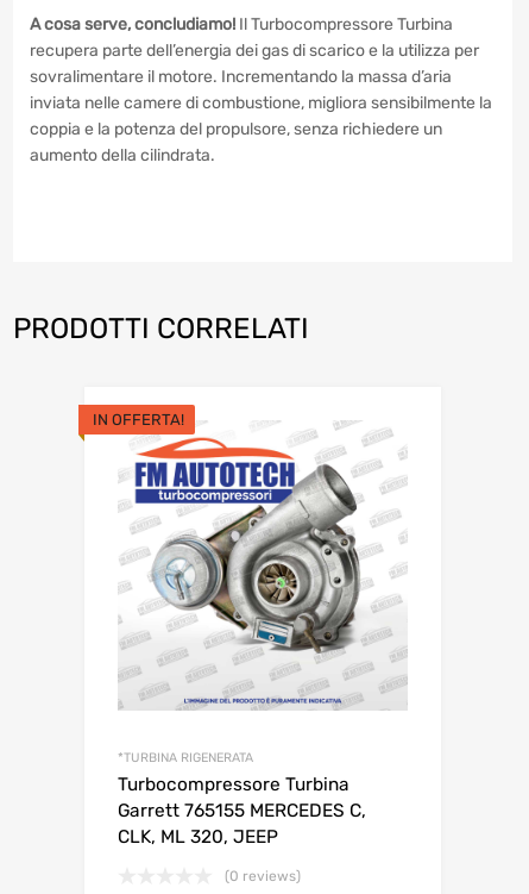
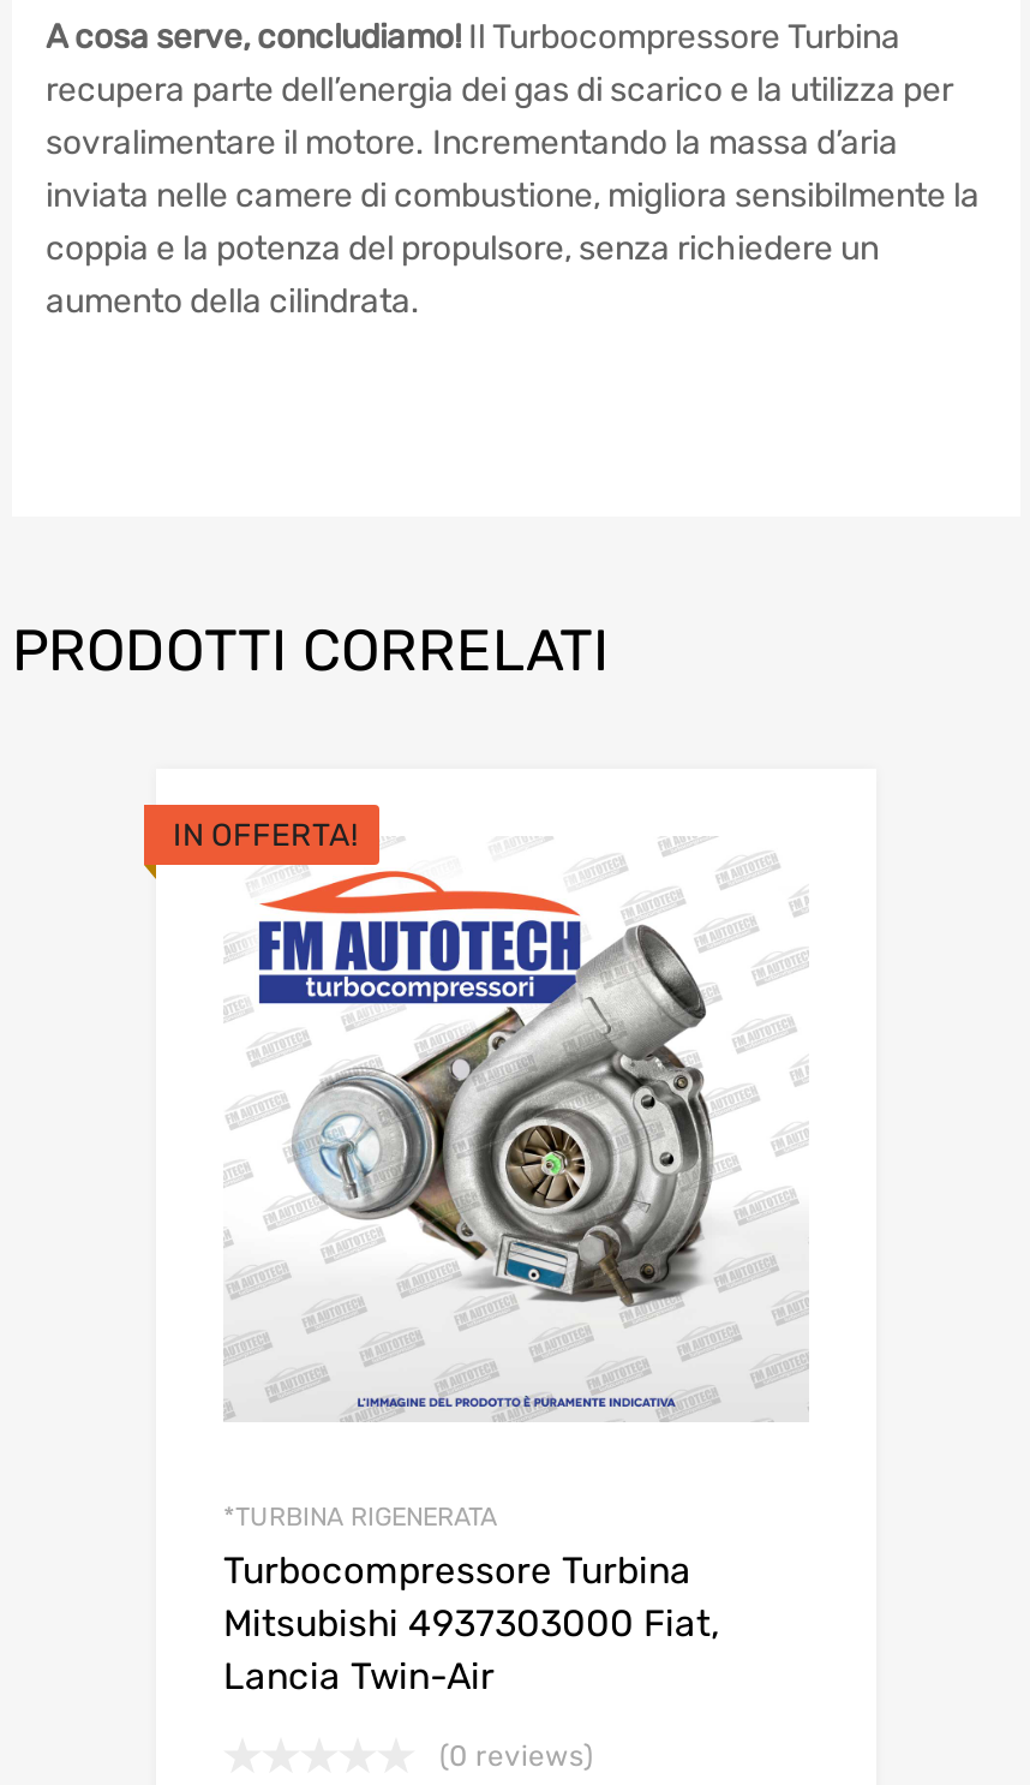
- Garrett 765155 MERCEDES C,
- CLK, ML 320, JEEP
+ Mitsubishi 4937303000 Fiat,
+ Lancia Twin-Air
